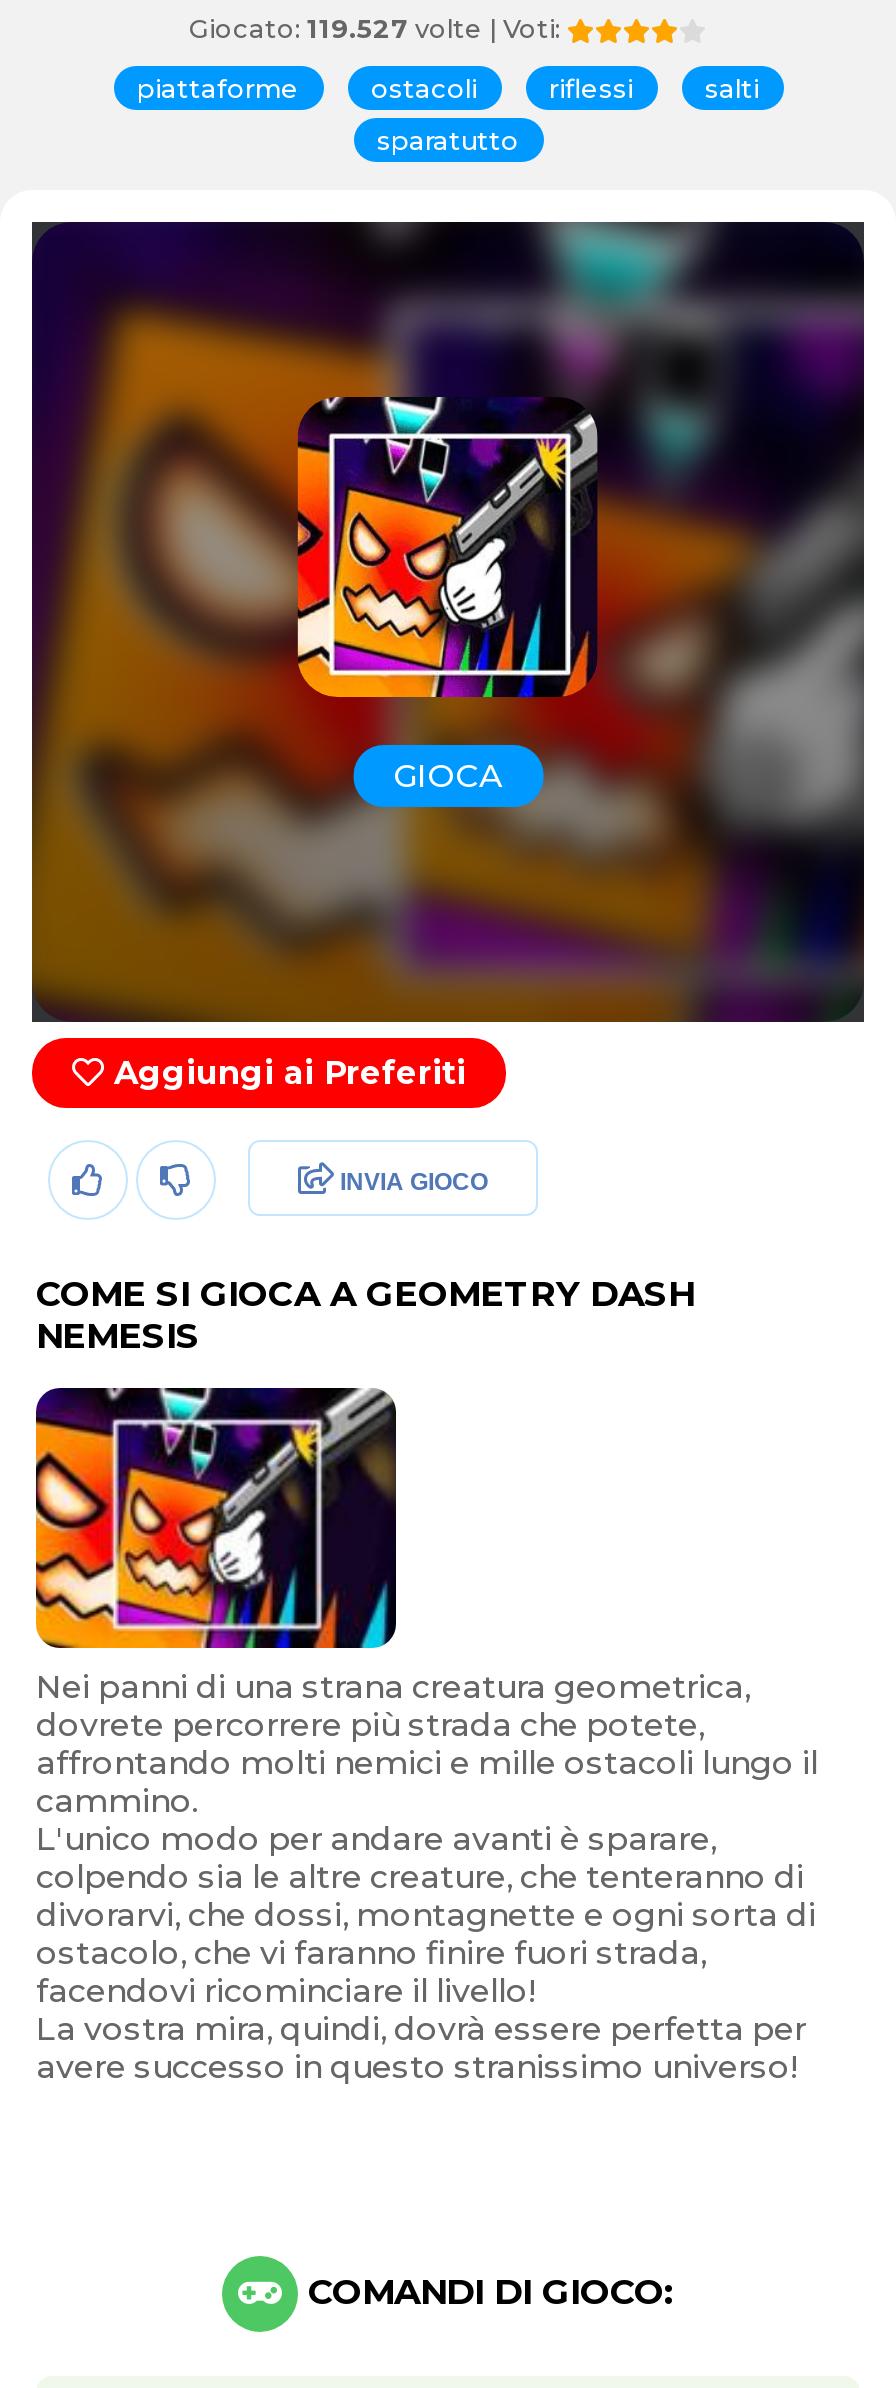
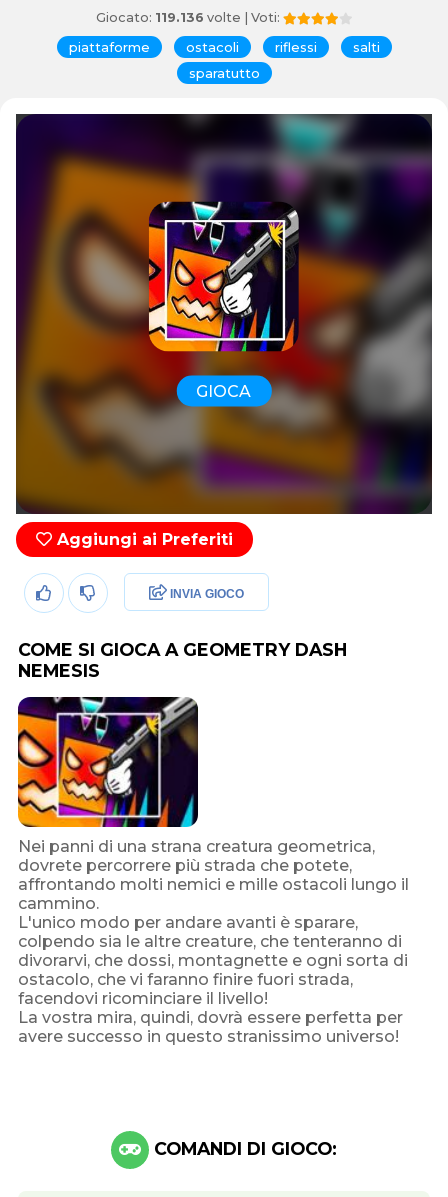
- Giocato: 119.527
+ Giocato: 119.136
